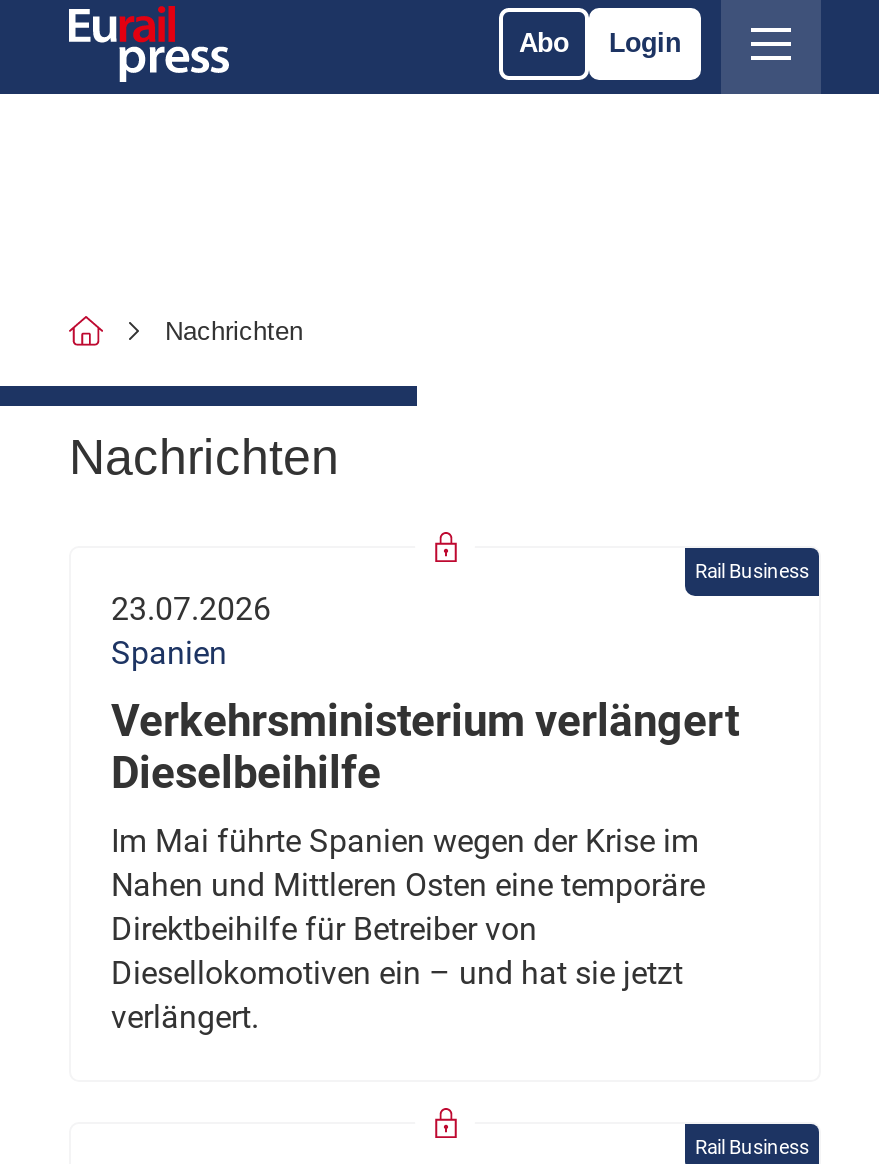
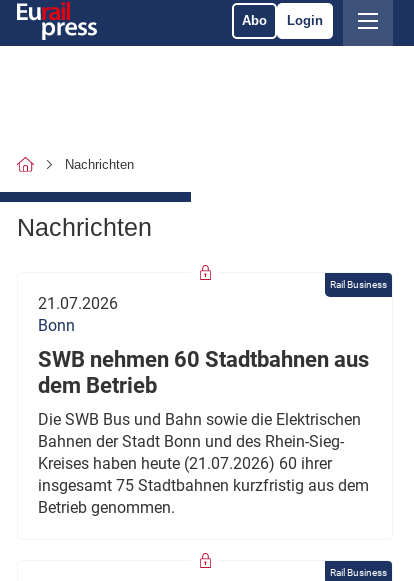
- 23.07.2026
- Spanien
+ 21.07.2026
+ Bonn

- Verkehrsministerium verlängert
- Dieselbeihilfe
+ SWB nehmen 60 Stadtbahnen aus
+ dem Betrieb

- Im Mai führte Spanien wegen der Krise im
- Nahen und Mittleren Osten eine temporäre
- Direktbeihilfe für Betreiber von
- Diesellokomotiven ein – und hat sie jetzt
- verlängert.
+ Die SWB Bus und Bahn sowie die Elektrischen
+ Bahnen der Stadt Bonn und des Rhein-Sieg-
+ Kreises haben heute (21.07.2026) 60 ihrer
+ insgesamt 75 Stadtbahnen kurzfristig aus dem
+ Betrieb genommen.
